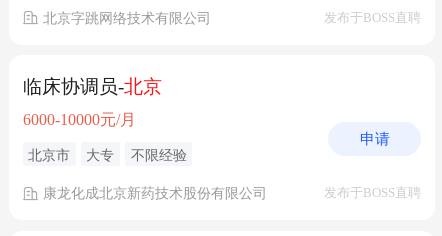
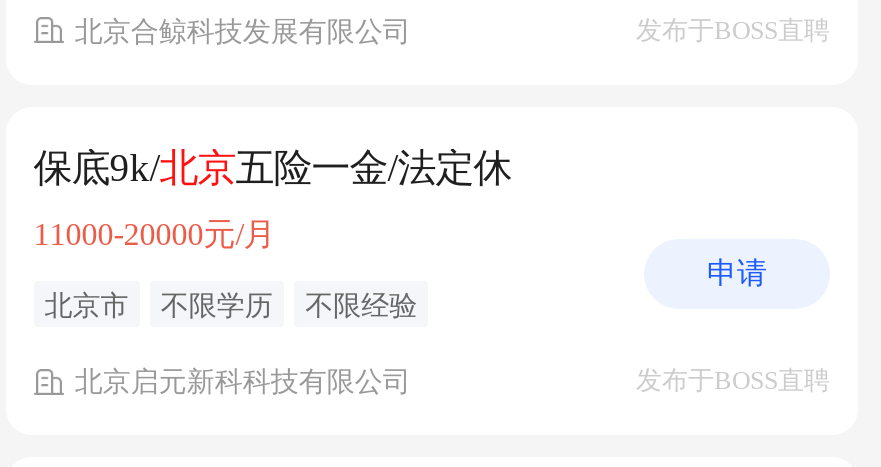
- 北京字跳网络技术有限公司
+ 北京合鲸科技发展有限公司

- 临床协调员-北京
+ 保底9k/北京五险一金/法定休

- 6000-10000元/月
+ 11000-20000元/月

- 大专
+ 不限学历

- 康龙化成北京新药技术股份有限公司
+ 北京启元新科科技有限公司
